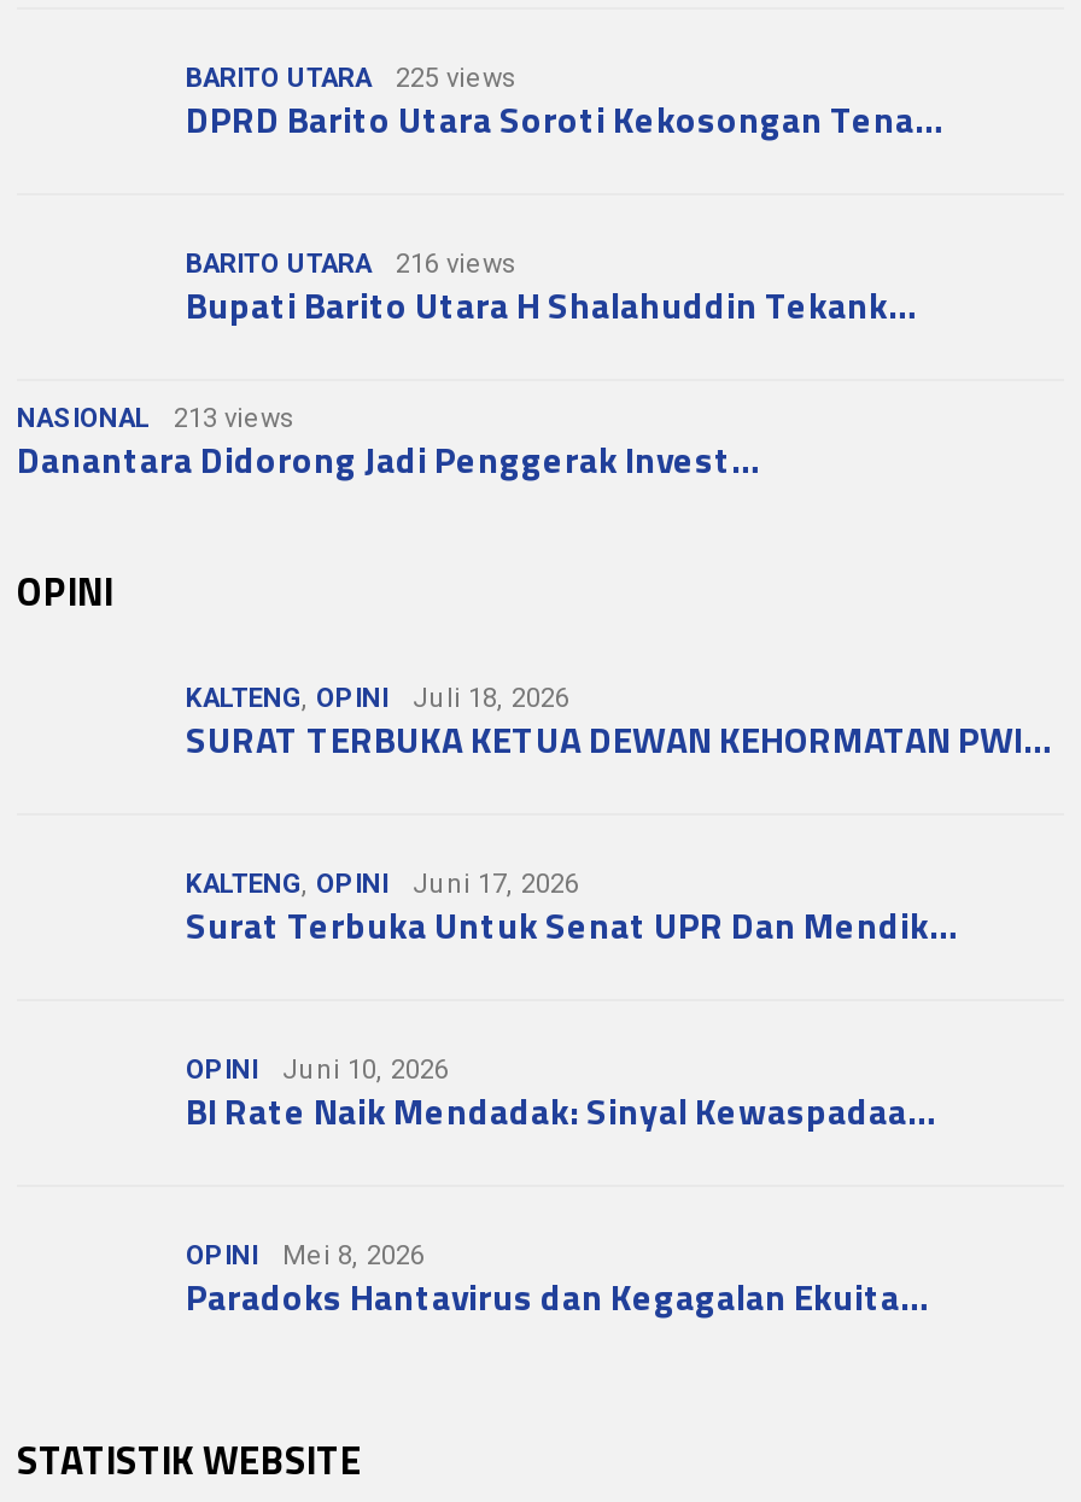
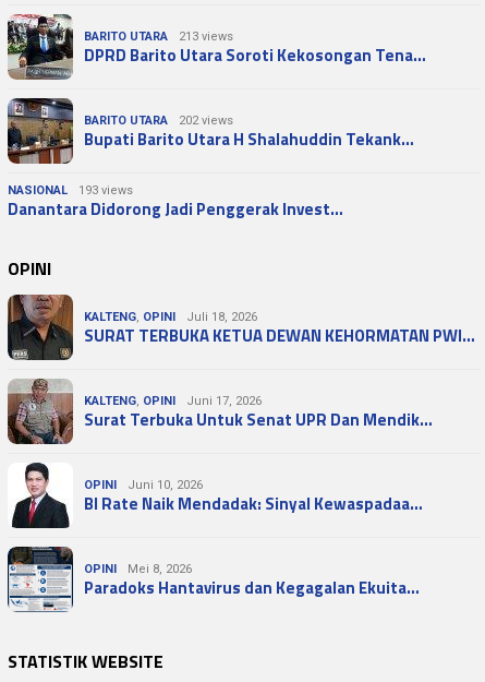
+ [image]

- BARITO UTARA 225 views
+ BARITO UTARA 213 views

+ [image]

- BARITO UTARA 216 views
+ BARITO UTARA 202 views

- NASIONAL 213 views
+ NASIONAL 193 views

+ [image]

+ [image]

+ [image]

+ [image]
